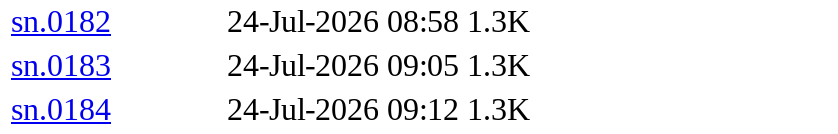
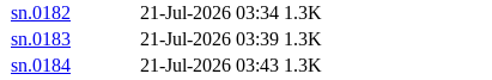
- 24-Jul-2026 08:58 1.3K
+ 21-Jul-2026 03:34 1.3K

- 24-Jul-2026 09:05 1.3K
+ 21-Jul-2026 03:39 1.3K

- 24-Jul-2026 09:12 1.3K
+ 21-Jul-2026 03:43 1.3K
